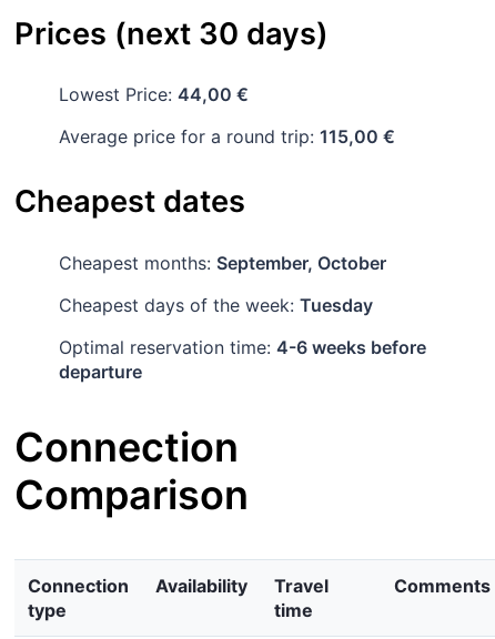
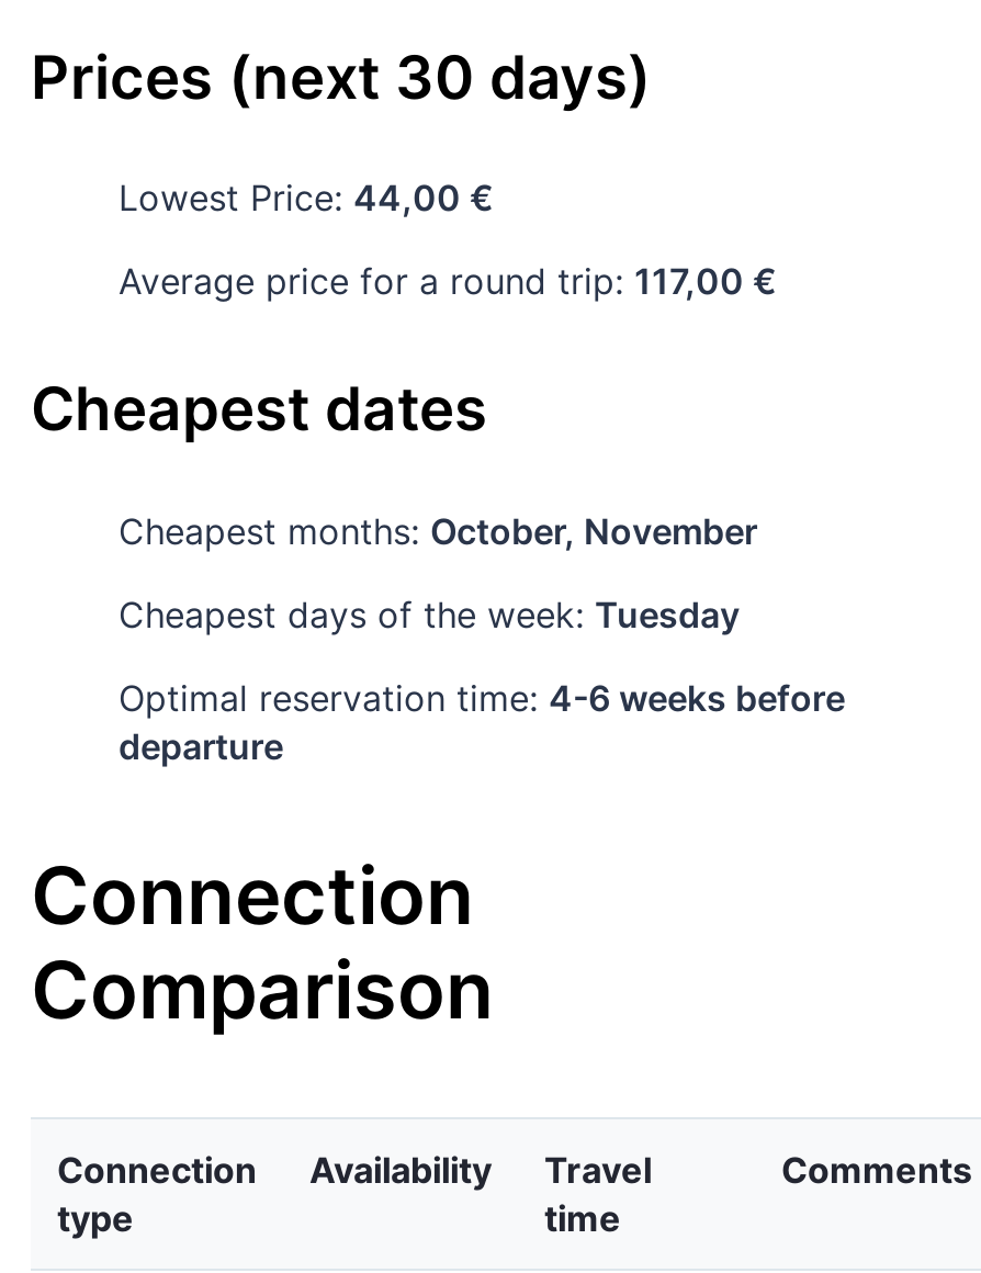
- Average price for a round trip: 115,00 €
+ Average price for a round trip: 117,00 €

- Cheapest months: September, October
+ Cheapest months: October, November
